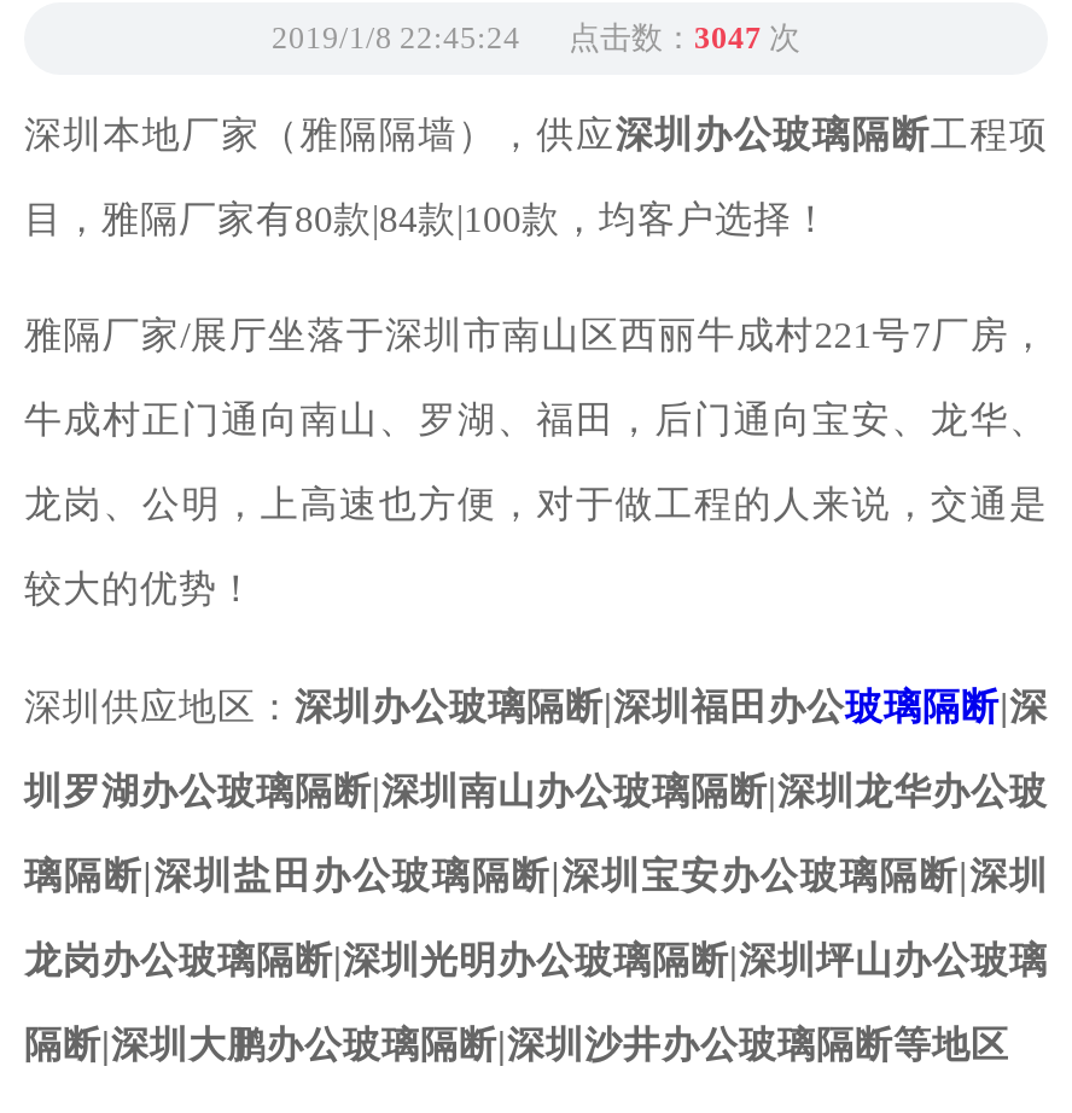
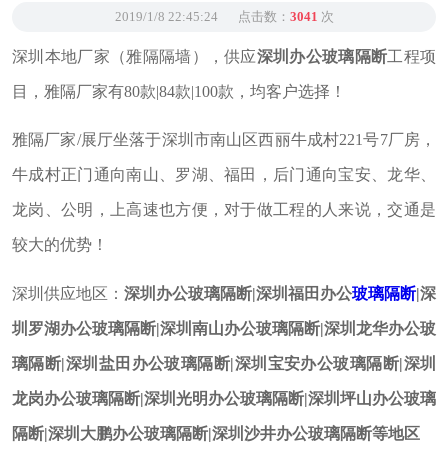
- 2019/1/8 22:45:24 点击数：3047次
+ 2019/1/8 22:45:24 点击数：3041次
